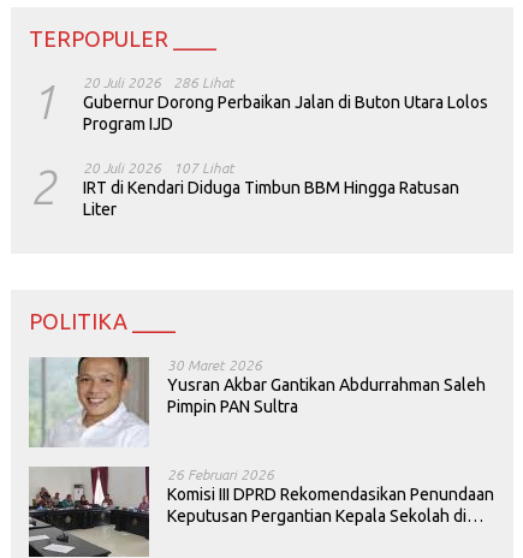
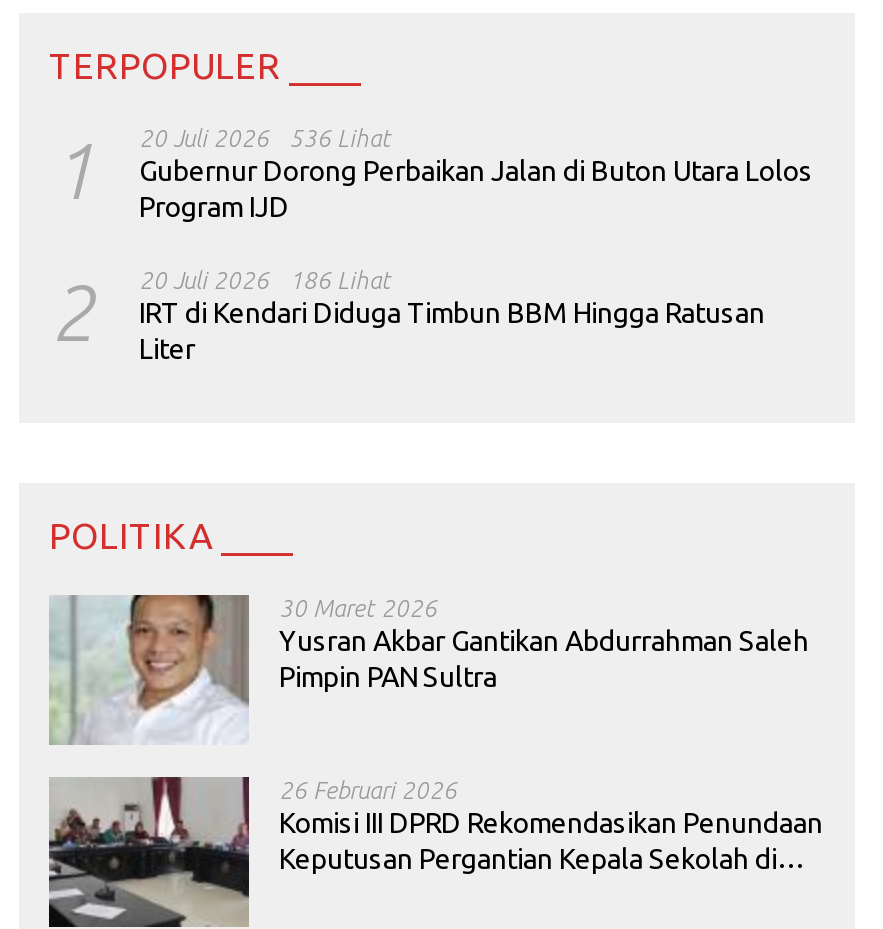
- 1 20 Juli 2026 Gubernur Dorong Perbaikan Jalan di Buton Utara Lolos Program IJD 286 Lihat
+ 1 20 Juli 2026 Gubernur Dorong Perbaikan Jalan di Buton Utara Lolos Program IJD 536 Lihat

- 2 20 Juli 2026 IRT di Kendari Diduga Timbun BBM Hingga Ratusan Liter 107 Lihat
+ 2 20 Juli 2026 IRT di Kendari Diduga Timbun BBM Hingga Ratusan Liter 186 Lihat
